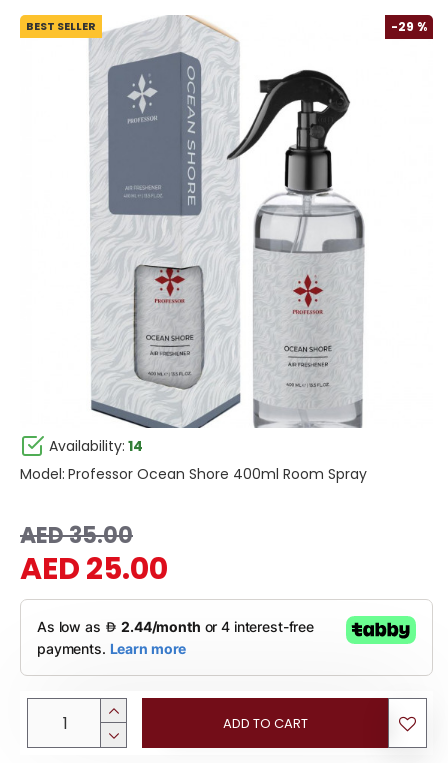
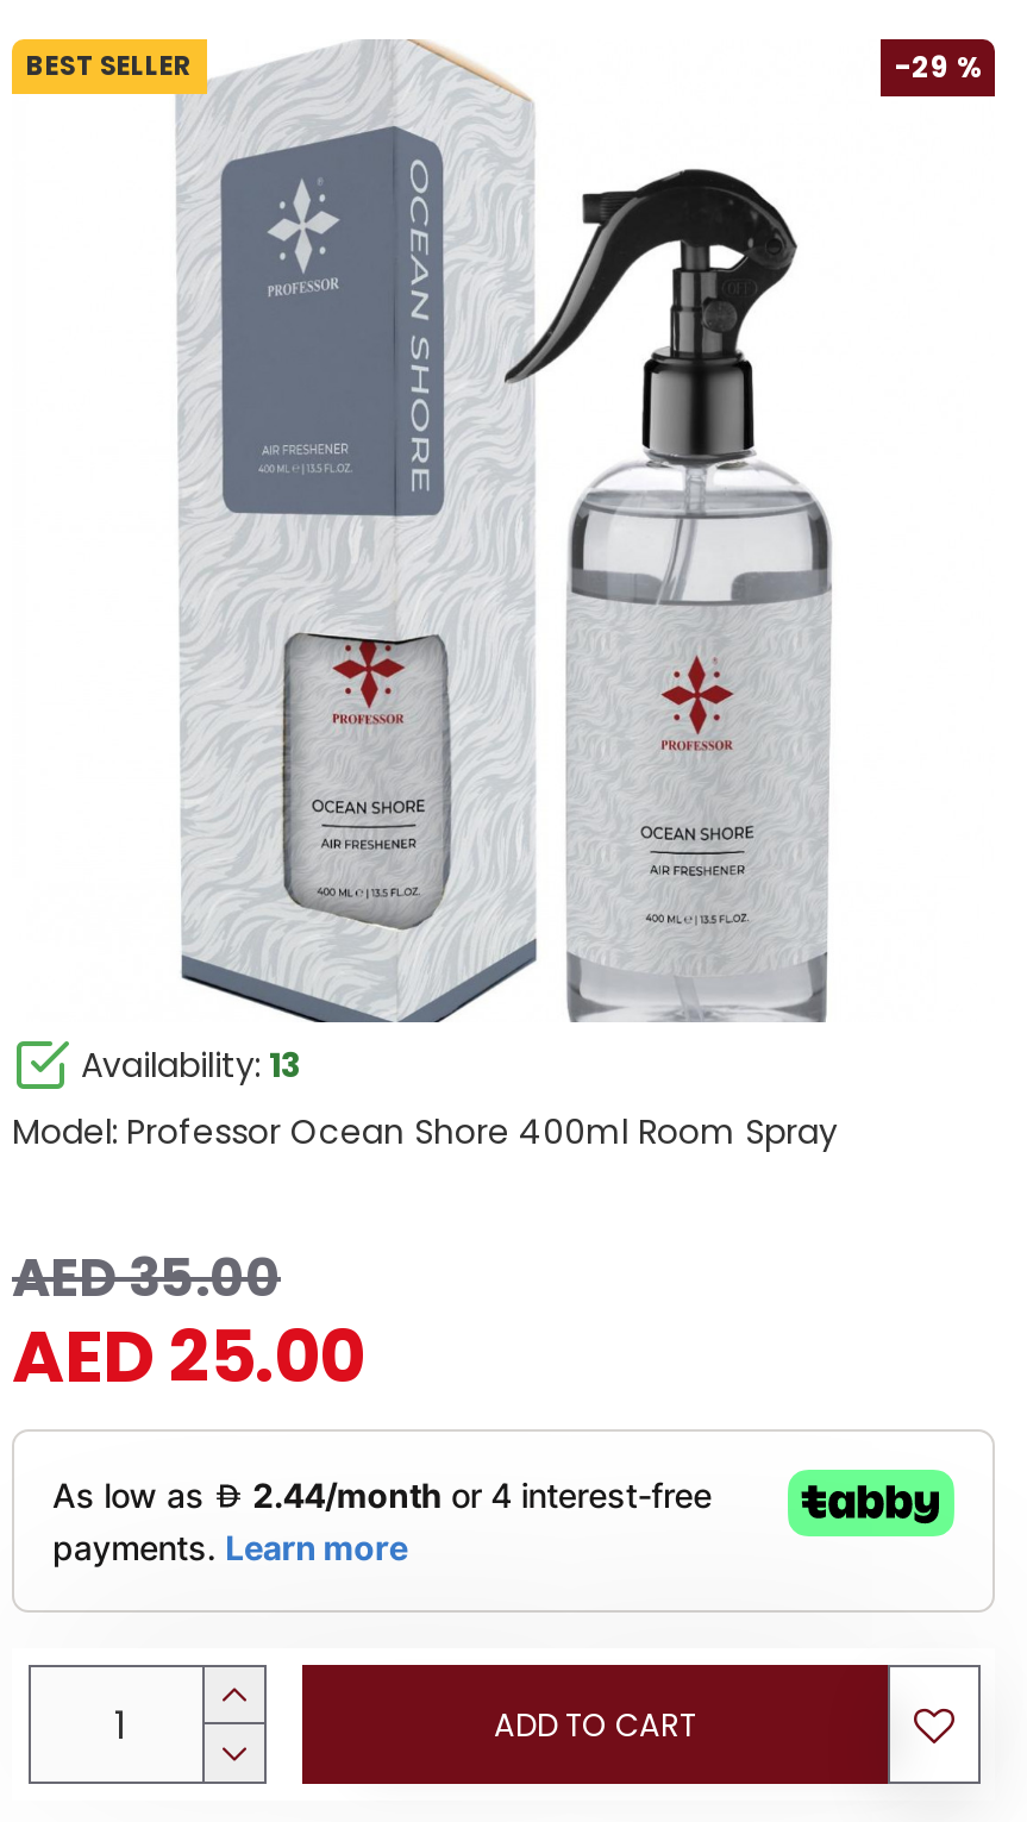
- Availability: 14
+ Availability: 13
